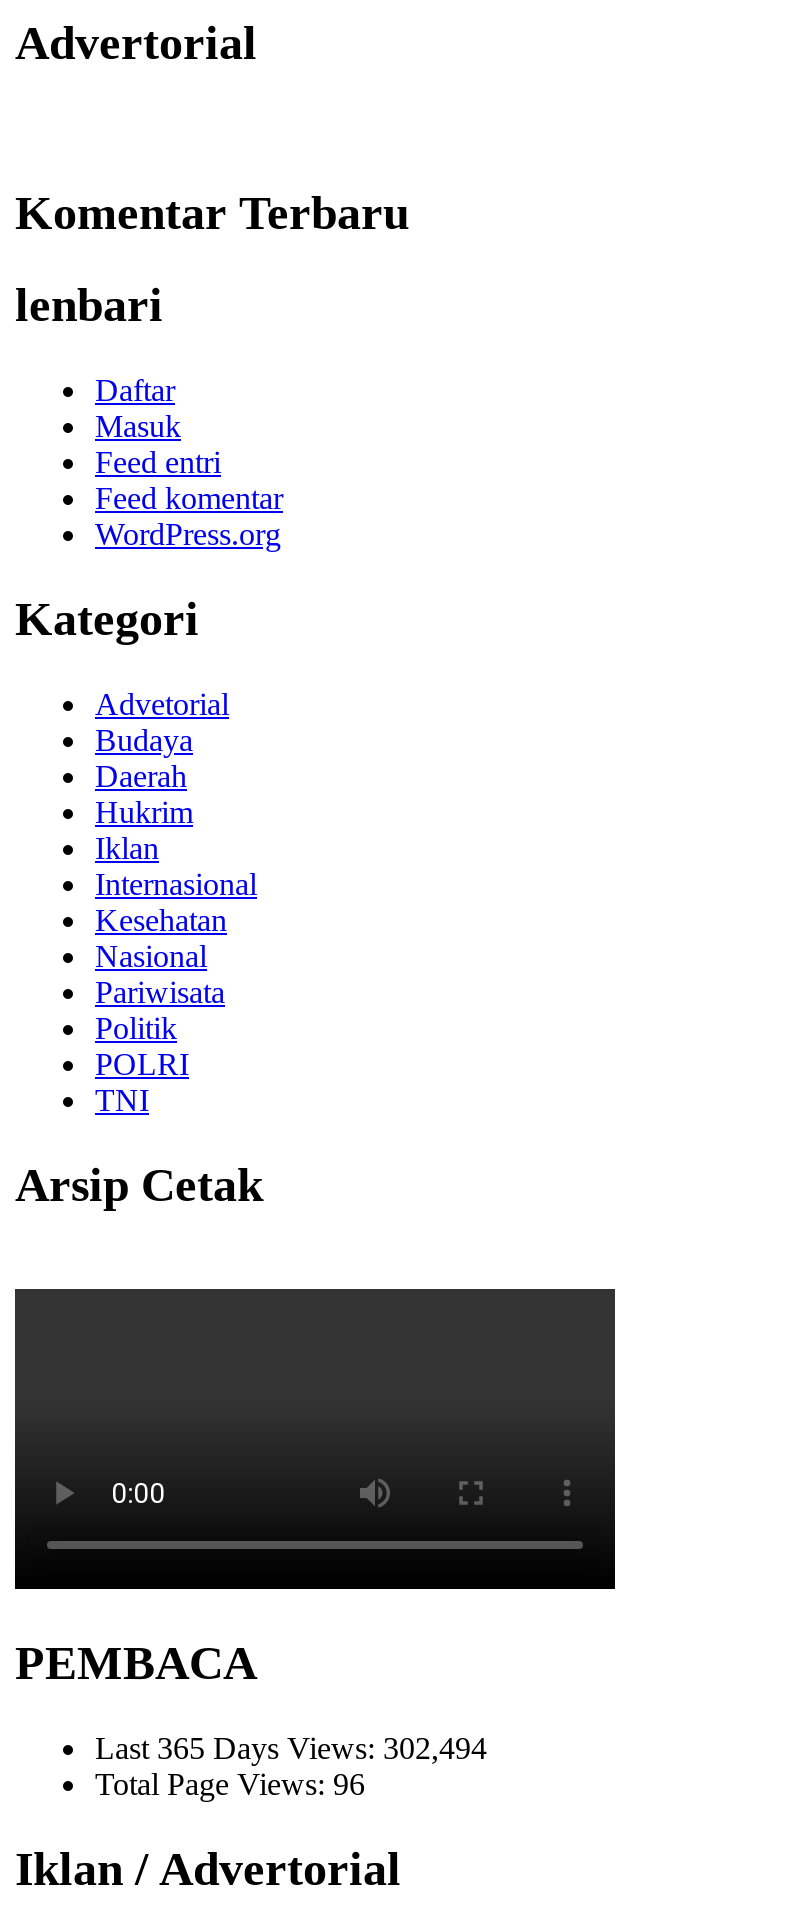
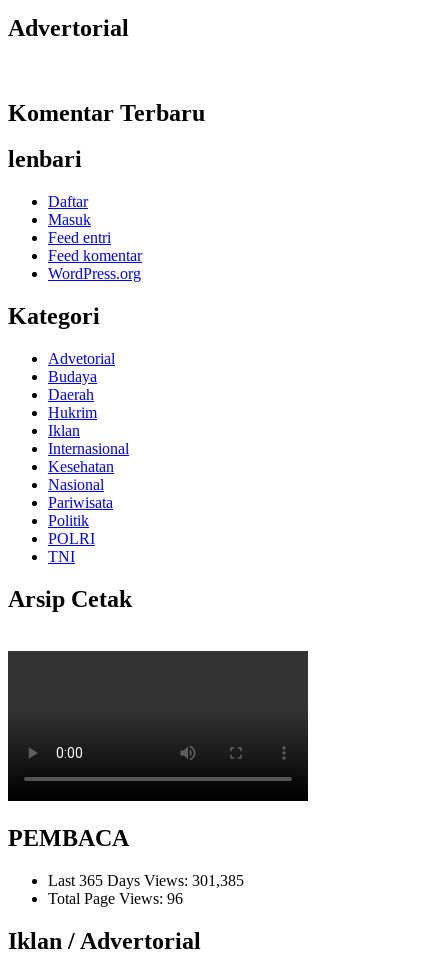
- Last 365 Days Views: 302,494
+ Last 365 Days Views: 301,385
